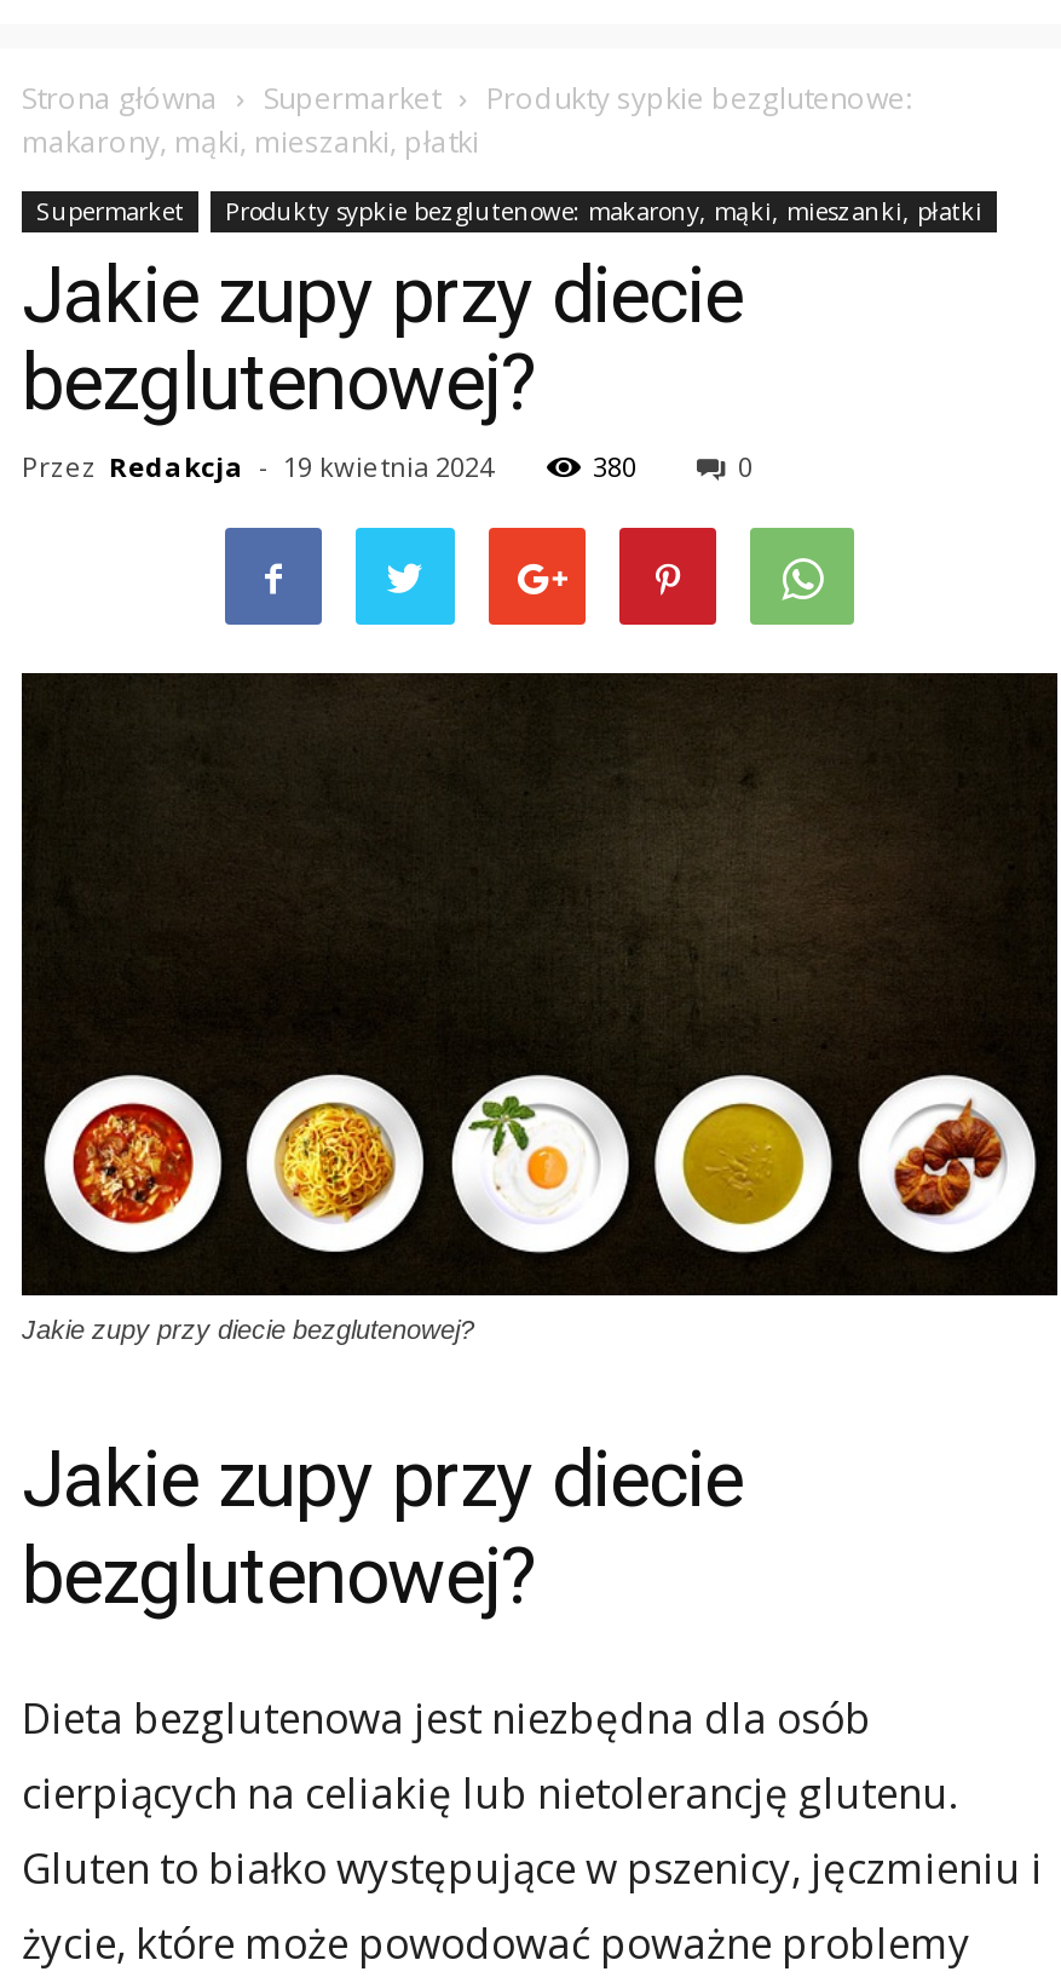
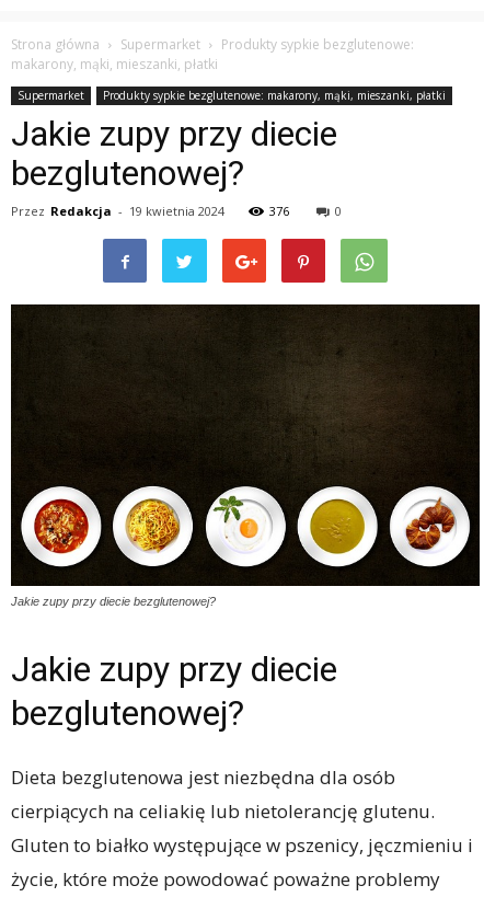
- 380
+ 376
